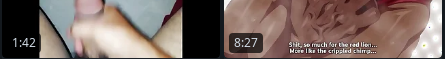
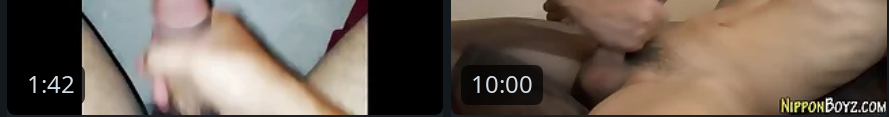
- 8:27
+ 10:00
